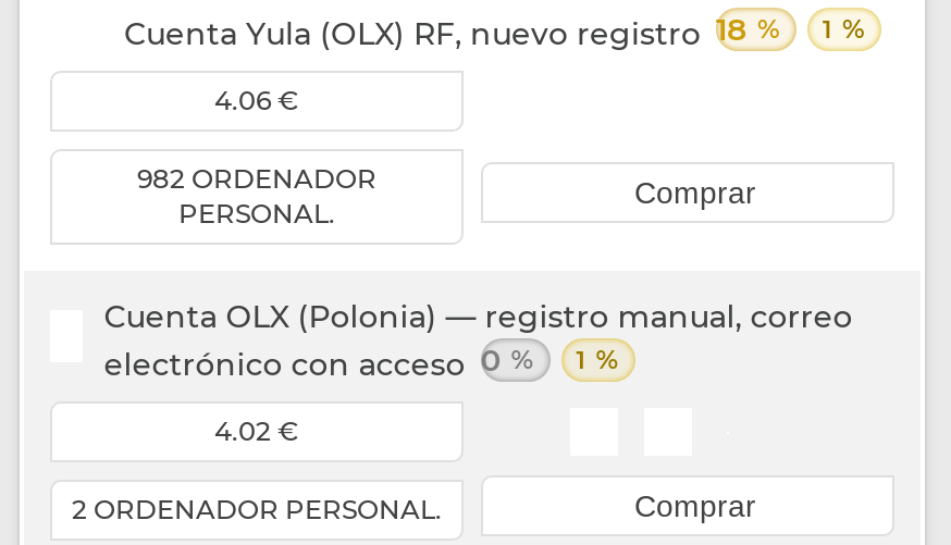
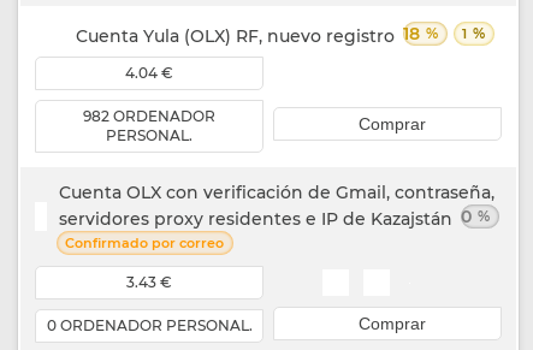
- 4.06 €
+ 4.04 €

- Cuenta OLX (Polonia) — registro manual, correo
- electrónico con acceso 0 %
- 1 %
+ Cuenta OLX con verificación de Gmail, contraseña,
+ servidores proxy residentes e IP de Kazajstán 0 %
+ Confirmado por correo

- 4.02 €
+ 3.43 €

- 2 ORDENADOR PERSONAL.
+ 0 ORDENADOR PERSONAL.
